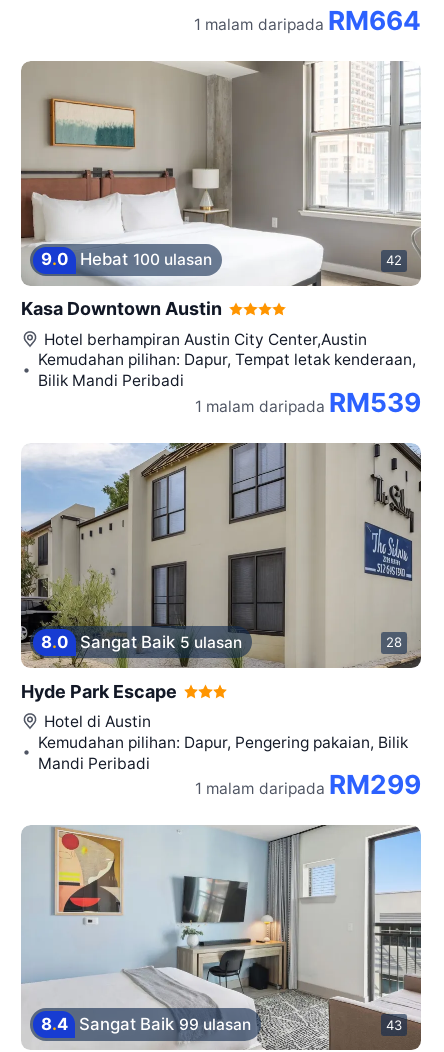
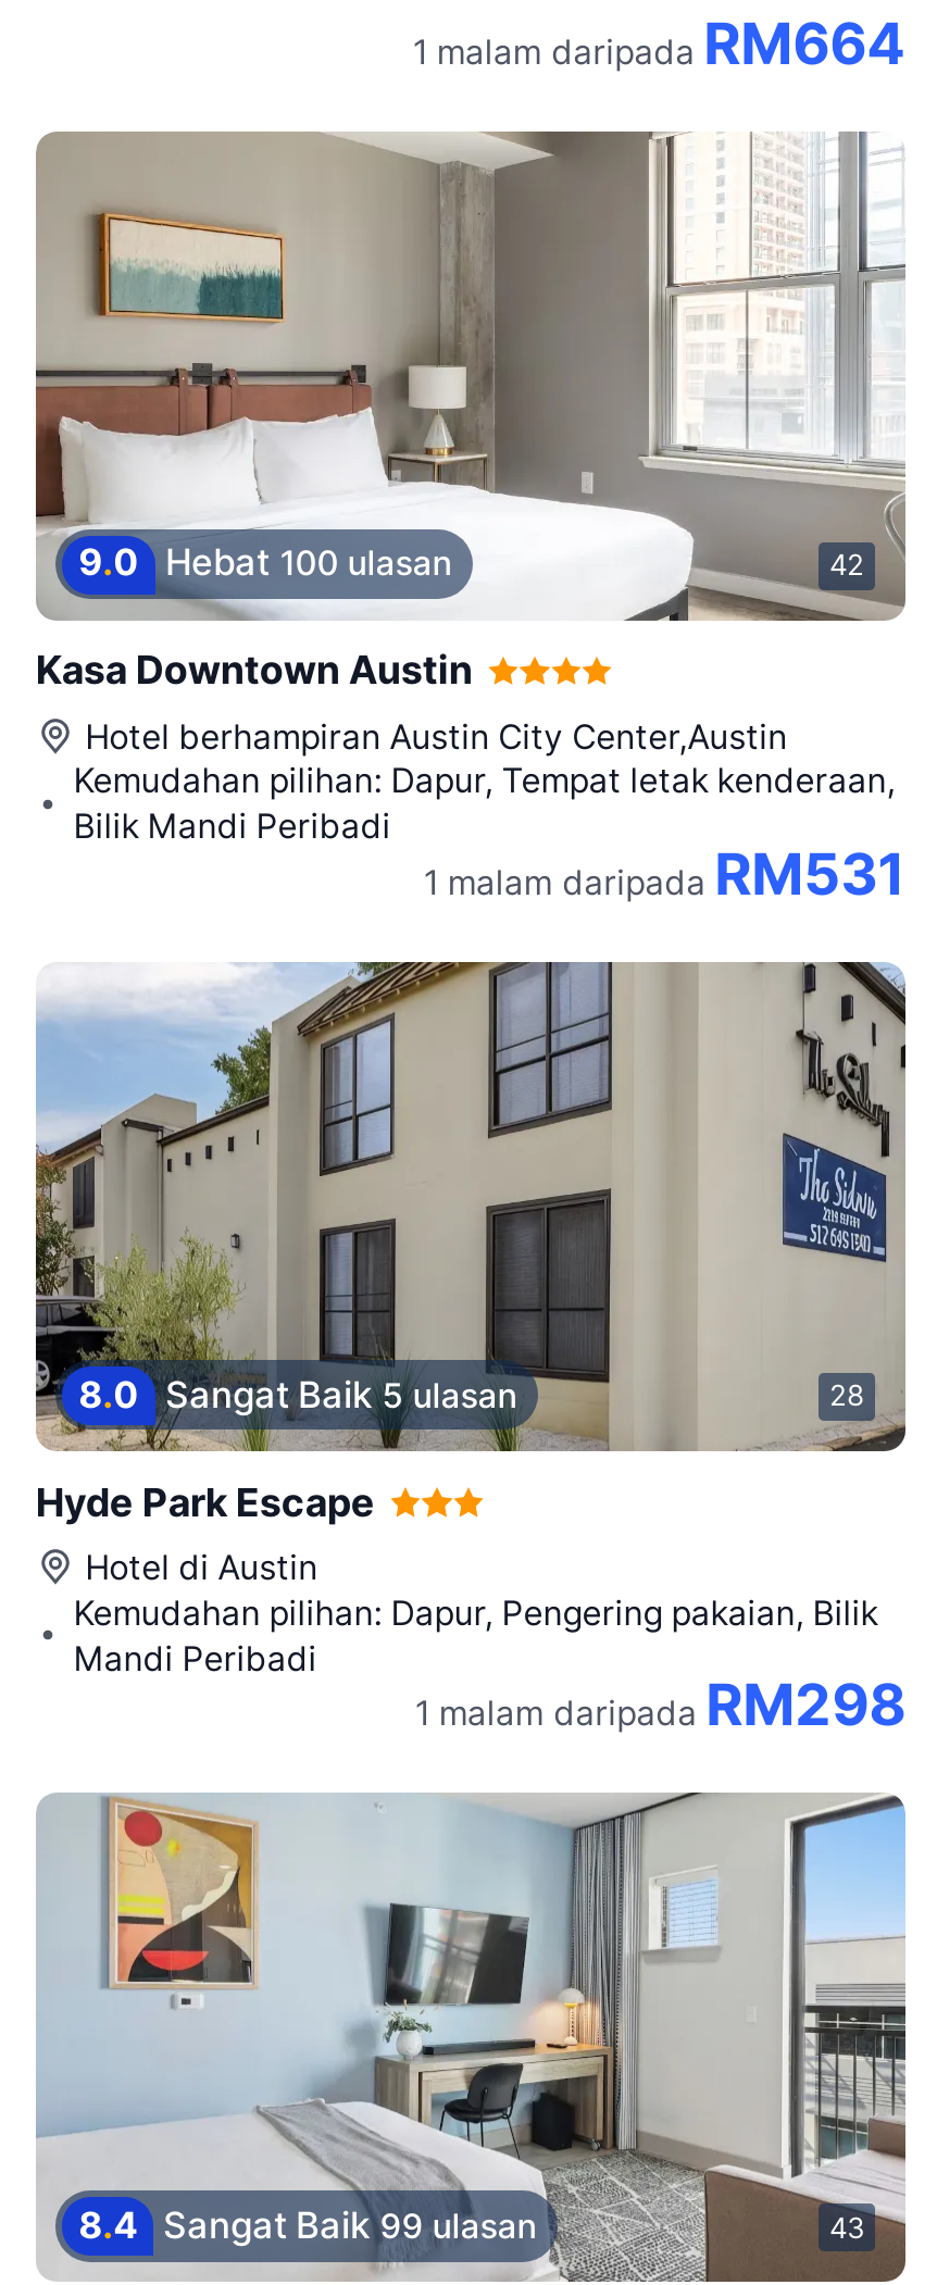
- 1 malam daripada RM539
+ 1 malam daripada RM531

- 1 malam daripada RM299
+ 1 malam daripada RM298
